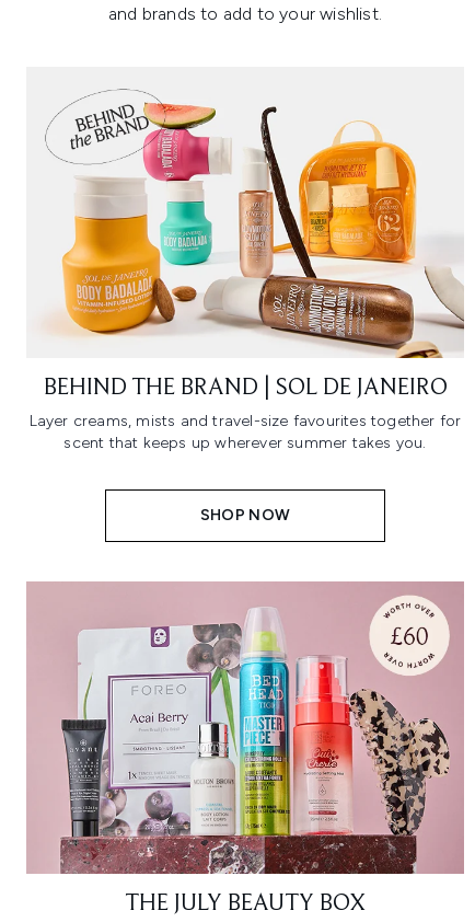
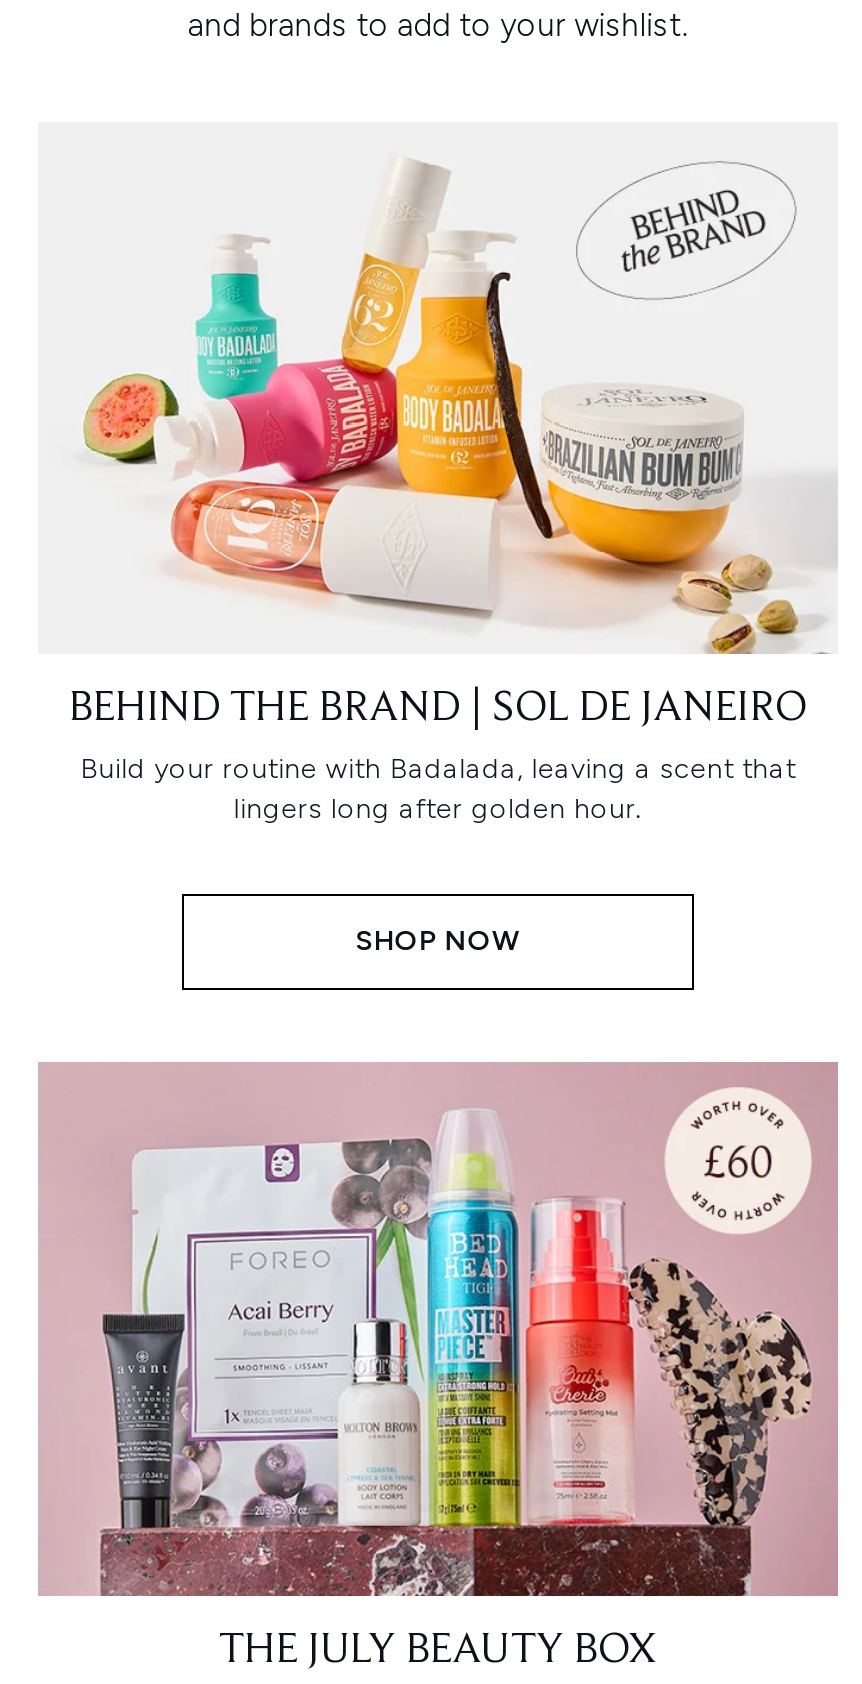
- [image]
+ [image]

- Layer creams, mists and travel-size favourites together for
- scent that keeps up wherever summer takes you.
+ Build your routine with Badalada, leaving a scent that
+ lingers long after golden hour.
